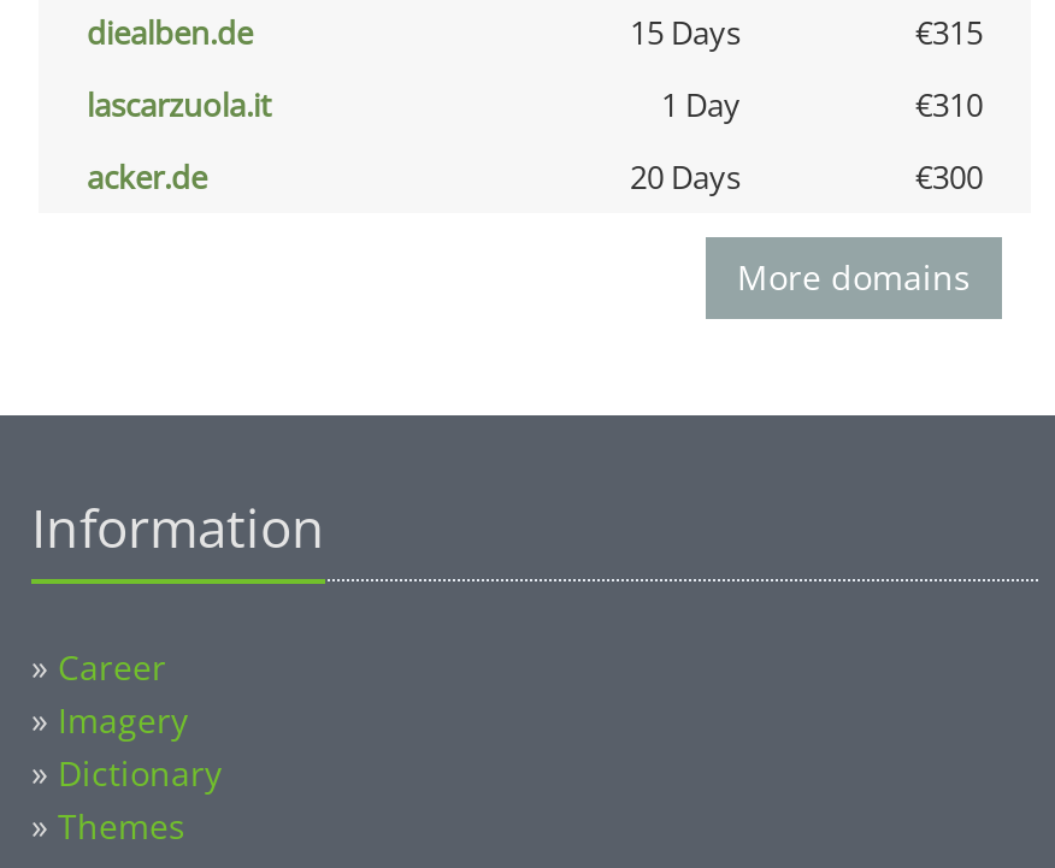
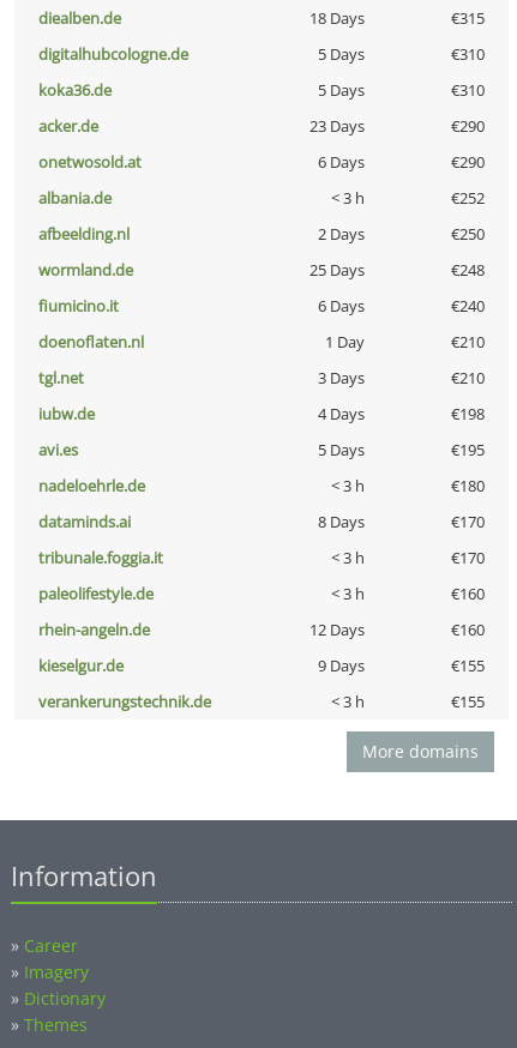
- 15 Days
+ 18 Days

- lascarzuola.it
- 1 Day
+ digitalhubcologne.de
+ 5 Days
+ €310
+ koka36.de
+ 5 Days

- 20 Days
- €300
+ 23 Days
+ €290
+ onetwosold.at
+ 6 Days
+ €290
+ albania.de
+ < 3 h
+ €252
+ afbeelding.nl
+ 2 Days
+ €250
+ wormland.de
+ 25 Days
+ €248
+ fiumicino.it
+ 6 Days
+ €240
+ doenoflaten.nl
+ 1 Day
+ €210
+ tgl.net
+ 3 Days
+ €210
+ iubw.de
+ 4 Days
+ €198
+ avi.es
+ 5 Days
+ €195
+ nadeloehrle.de
+ < 3 h
+ €180
+ dataminds.ai
+ 8 Days
+ €170
+ tribunale.foggia.it
+ < 3 h
+ €170
+ paleolifestyle.de
+ < 3 h
+ €160
+ rhein-angeln.de
+ 12 Days
+ €160
+ kieselgur.de
+ 9 Days
+ €155
+ verankerungstechnik.de
+ < 3 h
+ €155
